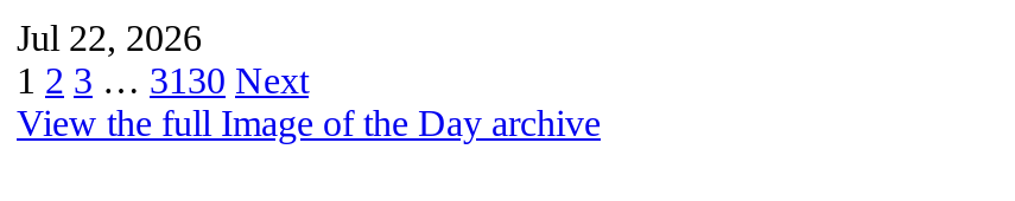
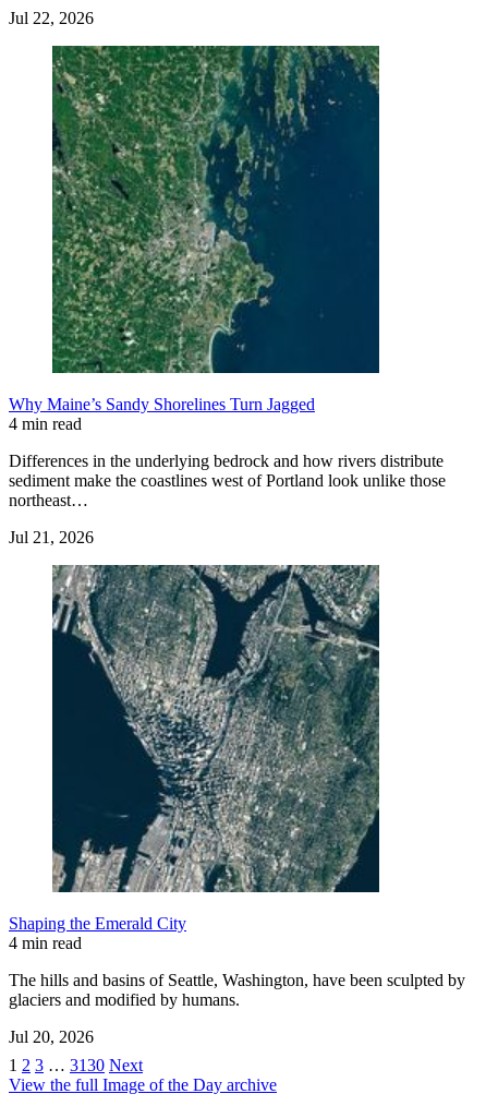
+ [image]
+ Why Maine’s Sandy Shorelines Turn Jagged
+ 4 min read
+ Differences in the underlying bedrock and how rivers distribute
+ sediment make the coastlines west of Portland look unlike those
+ northeast…
+ Jul 21, 2026

+ [image]
+ Shaping the Emerald City
+ 4 min read
+ The hills and basins of Seattle, Washington, have been sculpted by
+ glaciers and modified by humans.
+ Jul 20, 2026
